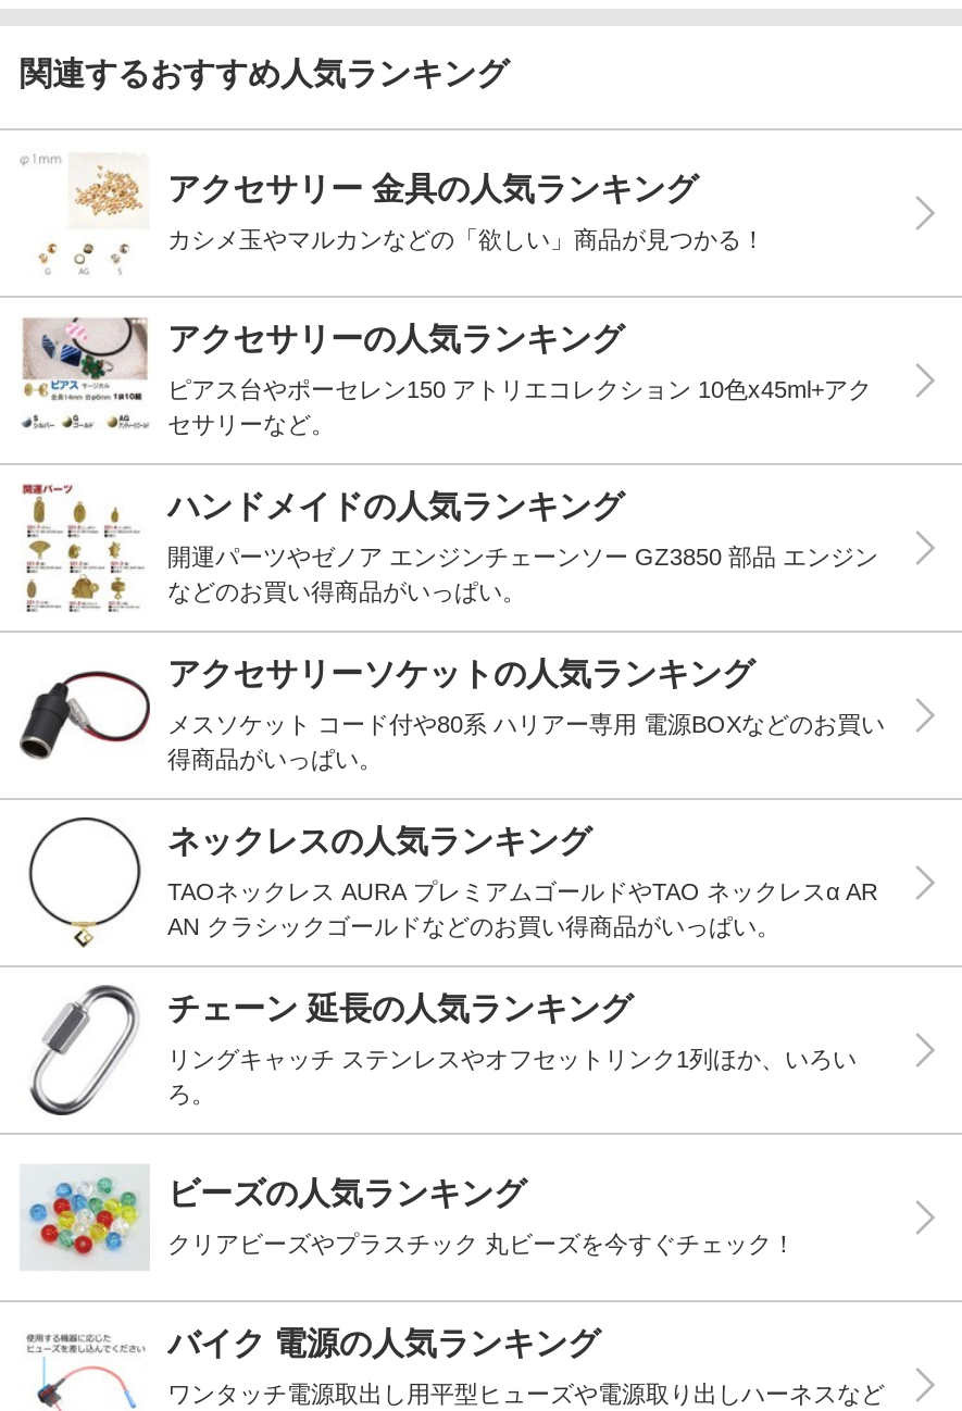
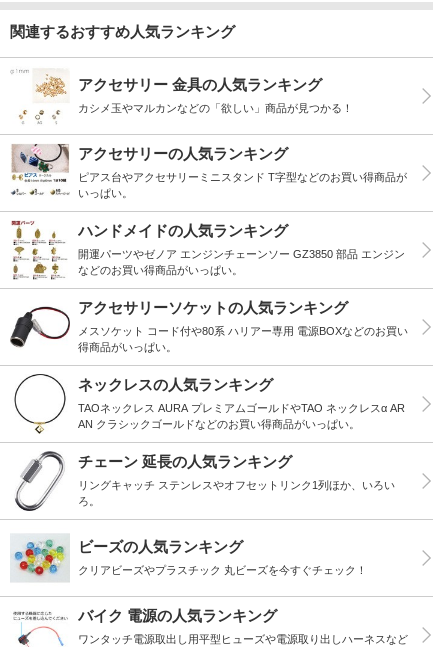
- ピアス台やポーセレン150 アトリエコレクション 10色x45ml+アク
- セサリーなど。
+ ピアス台やアクセサリーミニスタンド T字型などのお買い得商品が
+ いっぱい。
